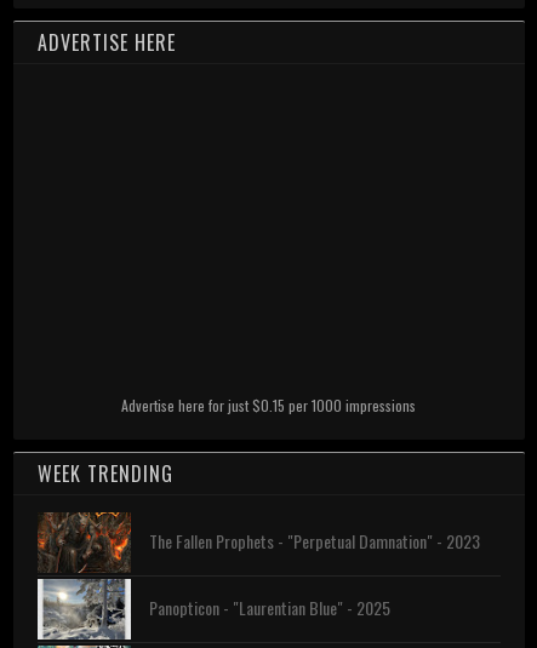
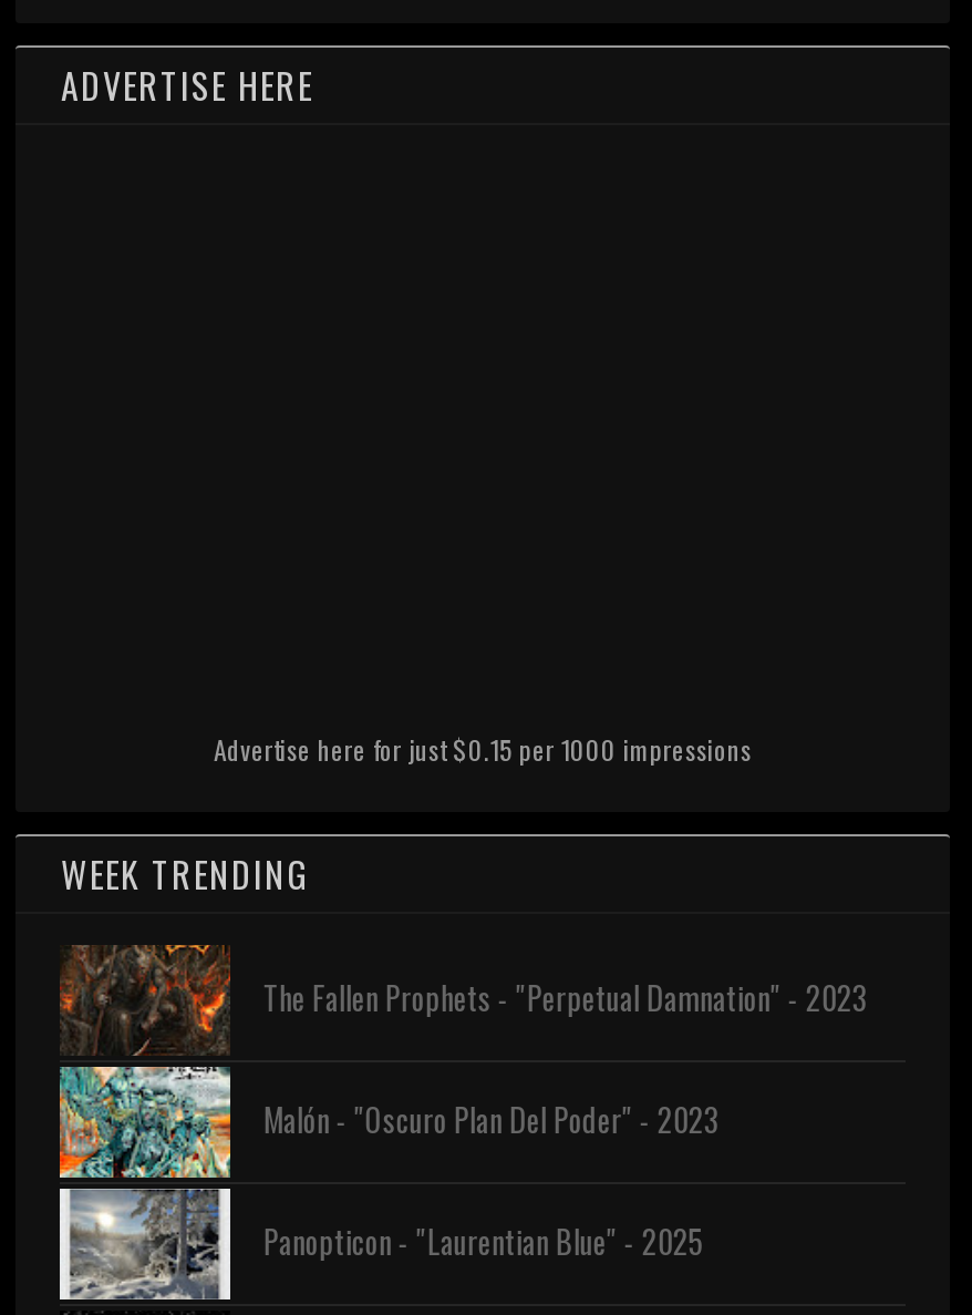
+ [image]
+ Malón - "Oscuro Plan Del Poder" - 2023
